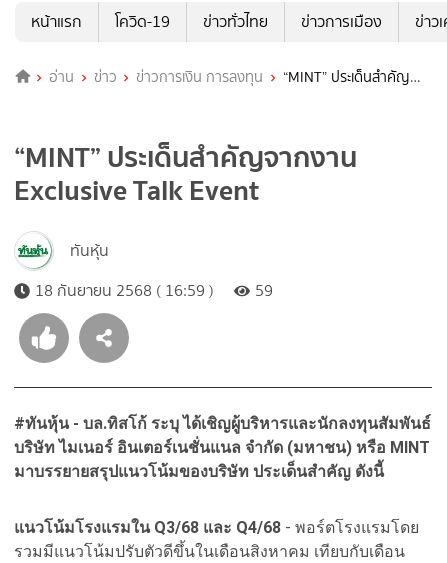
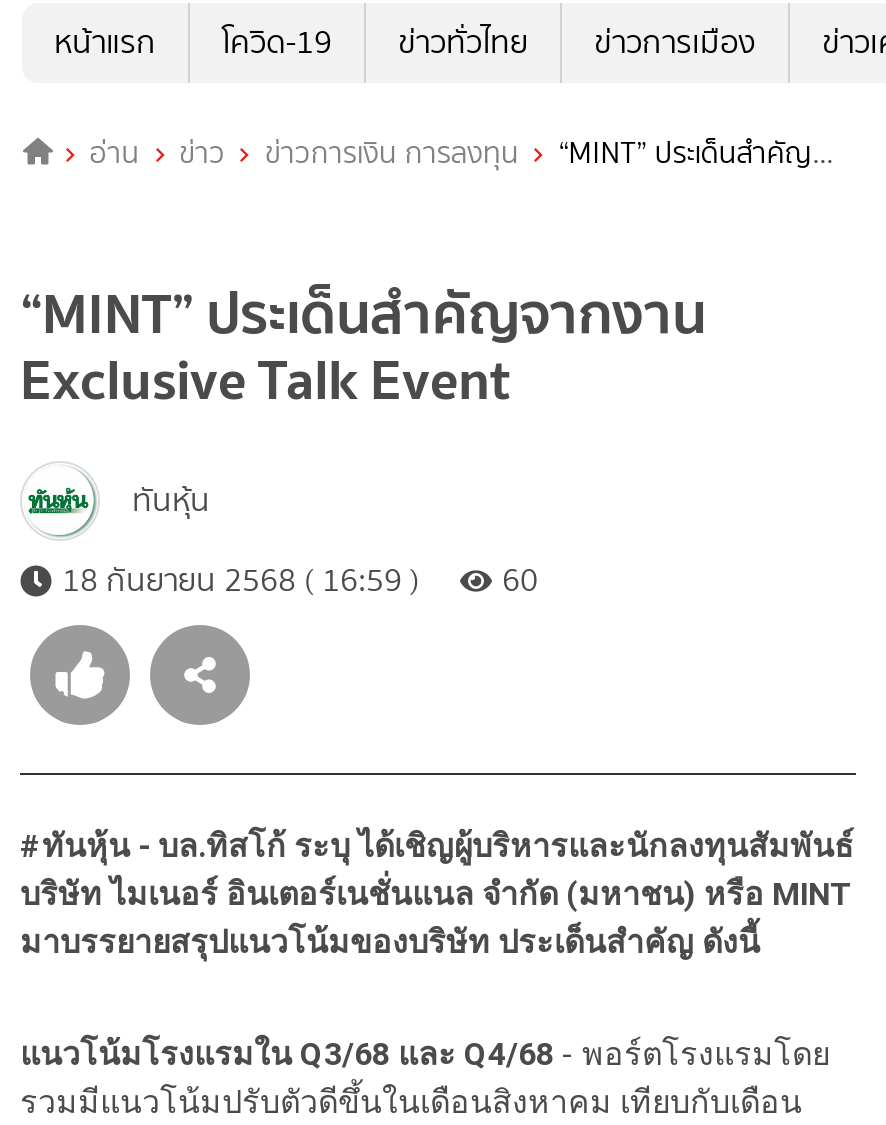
- 18 กันยายน 2568 ( 16:59 ) 59
+ 18 กันยายน 2568 ( 16:59 ) 60
